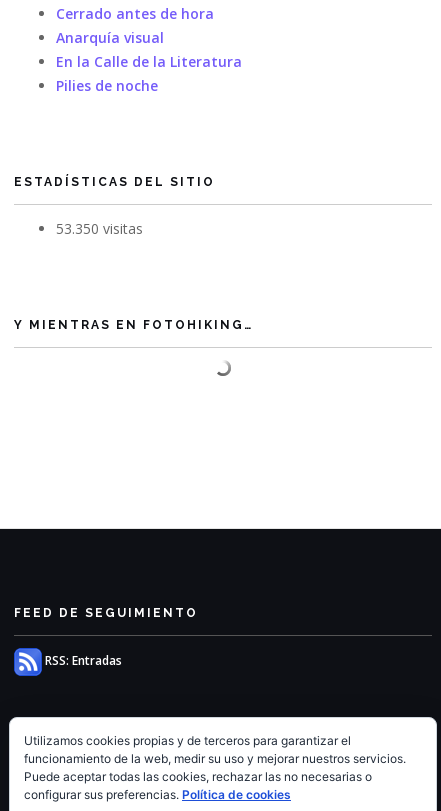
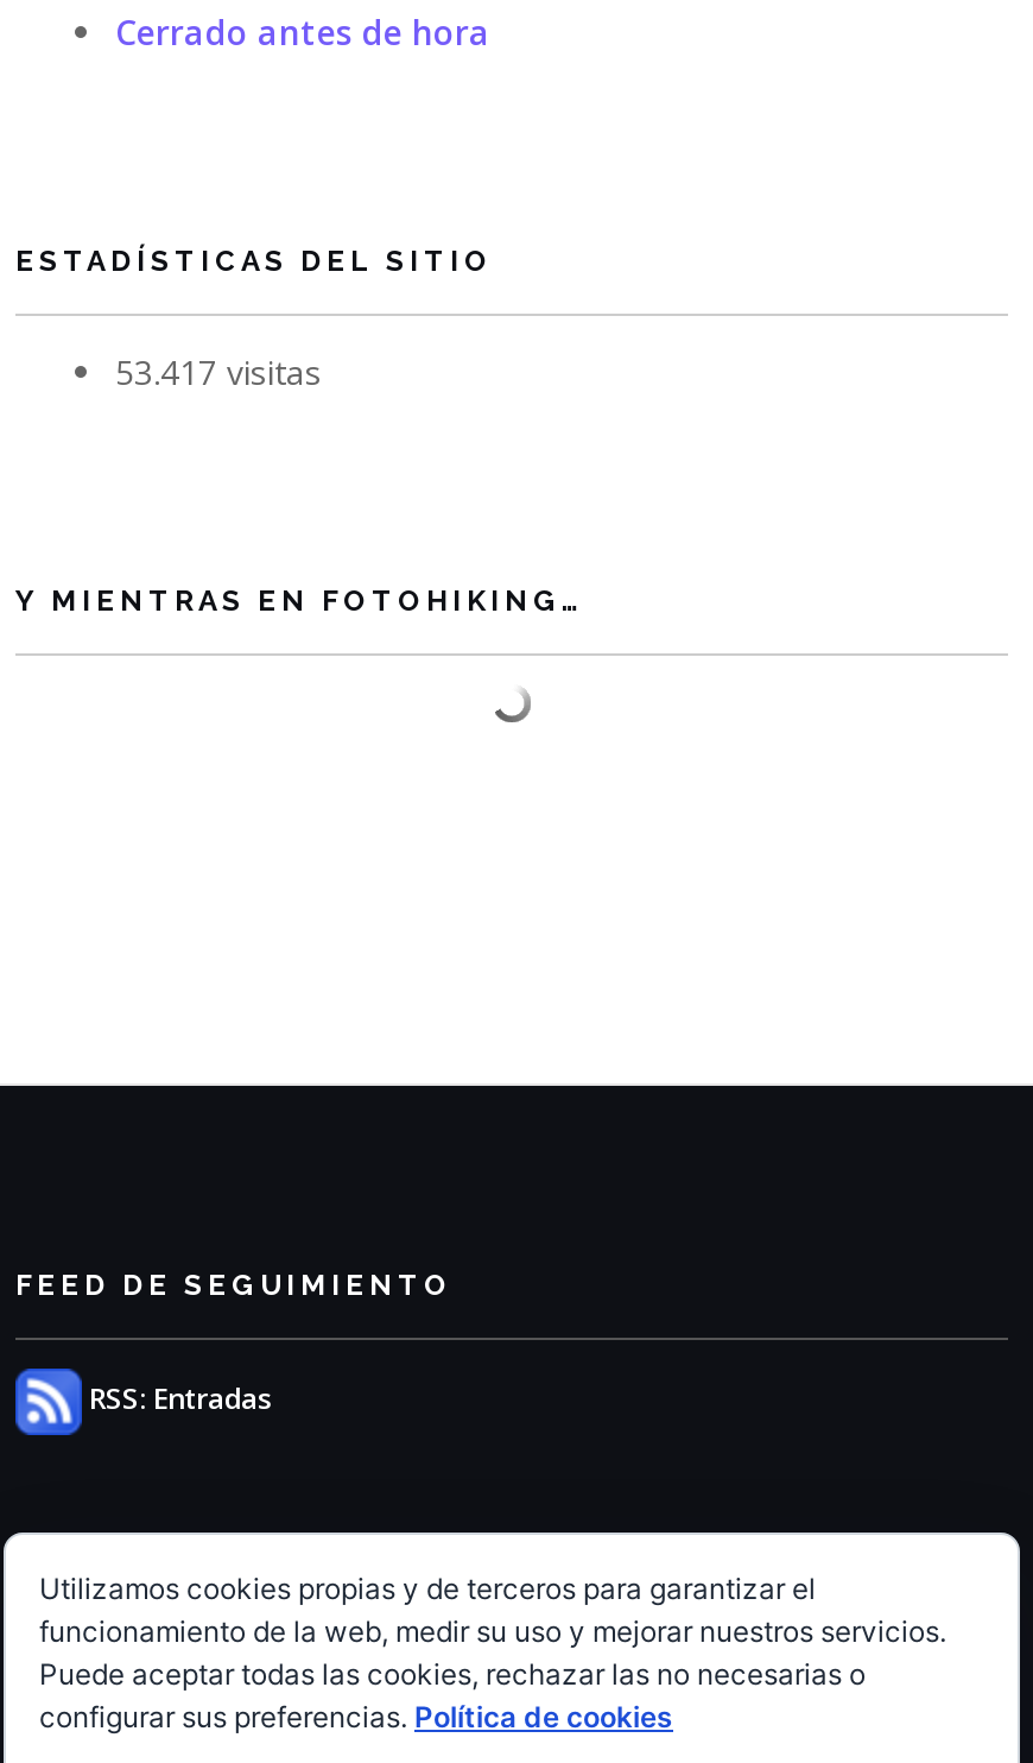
- Anarquía visual
- En la Calle de la Literatura
- Pilies de noche

- 53.350 visitas
+ 53.417 visitas
